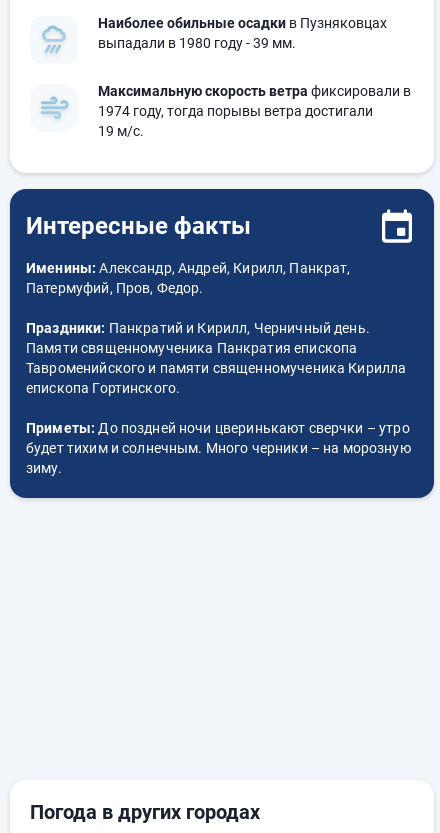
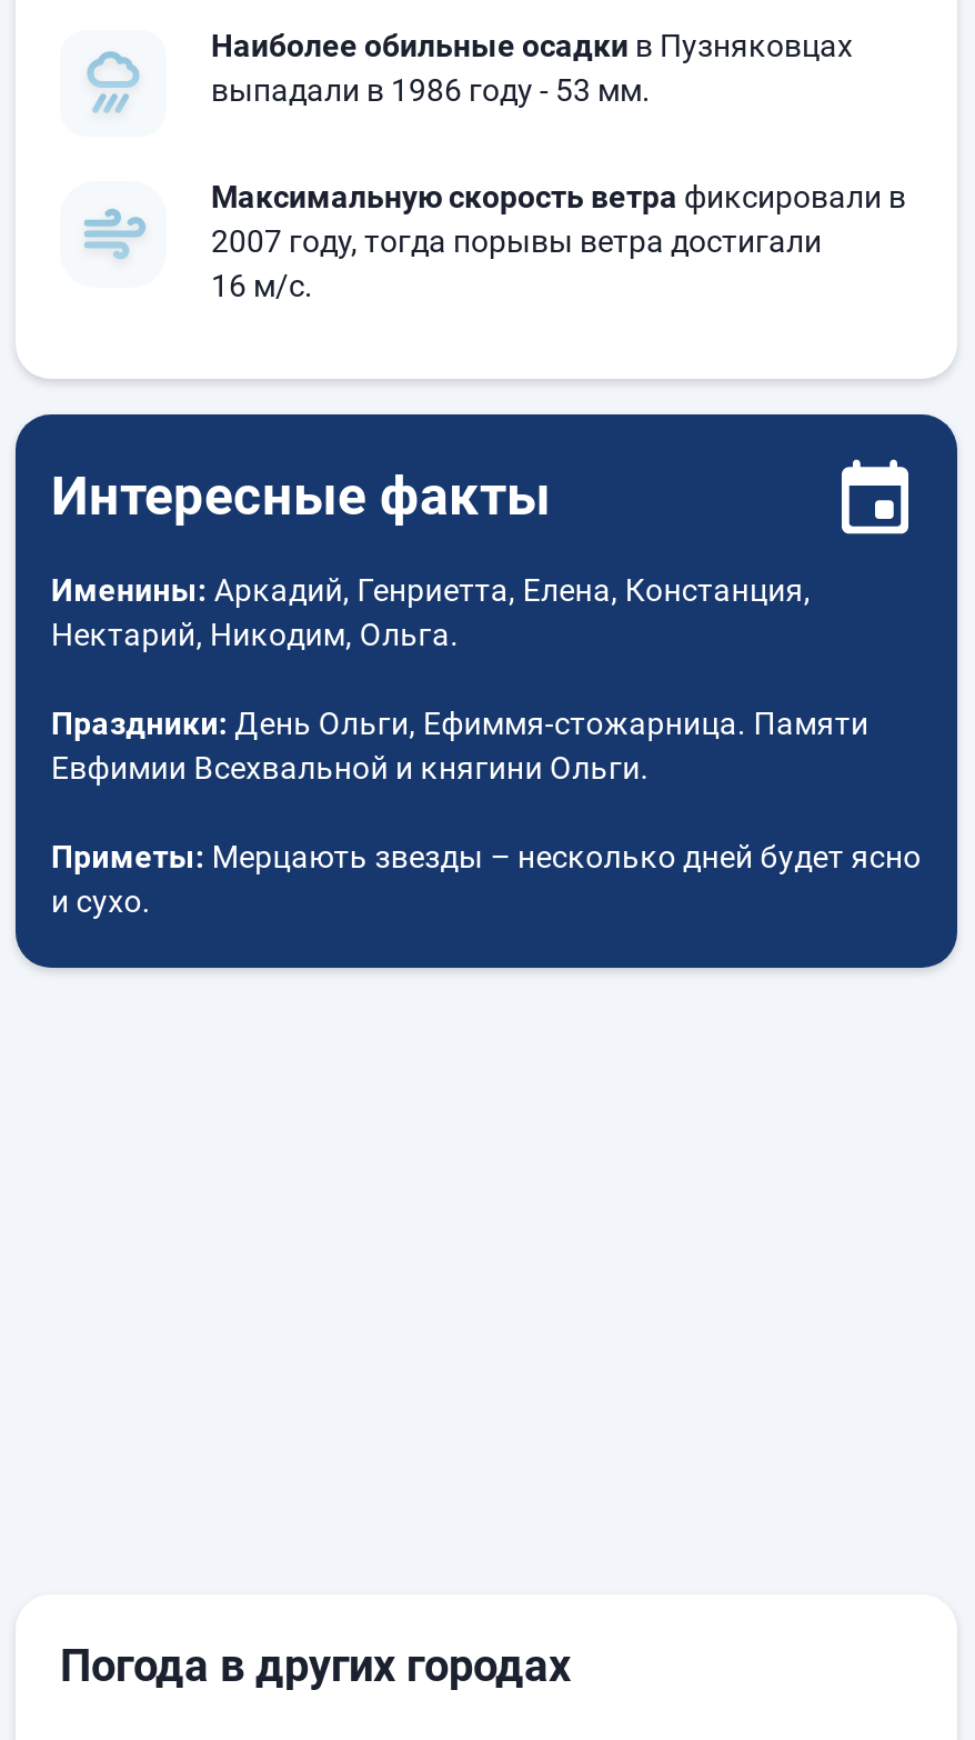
- выпадали в 1980 году - 39 мм.
+ выпадали в 1986 году - 53 мм.

- 1974 году, тогда порывы ветра достигали
+ 2007 году, тогда порывы ветра достигали

- 19 м/с.
+ 16 м/с.

- Именины: Александр, Андрей, Кирилл, Панкрат,
- Патермуфий, Пров, Федор.
+ Именины: Аркадий, Генриетта, Елена, Констанция,
+ Нектарий, Никодим, Ольга.

- Праздники: Панкратий и Кирилл, Черничный день.
- Памяти священномученика Панкратия епископа
- Тавроменийского и памяти священномученика Кирилла
- епископа Гортинского.
+ Праздники: День Ольги, Ефиммя-стожарница. Памяти
+ Евфимии Всехвальной и княгини Ольги.

- Приметы: До поздней ночи цверинькают сверчки – утро
- будет тихим и солнечным. Много черники – на морозную
- зиму.
+ Приметы: Мерцають звезды – несколько дней будет ясно
+ и сухо.
